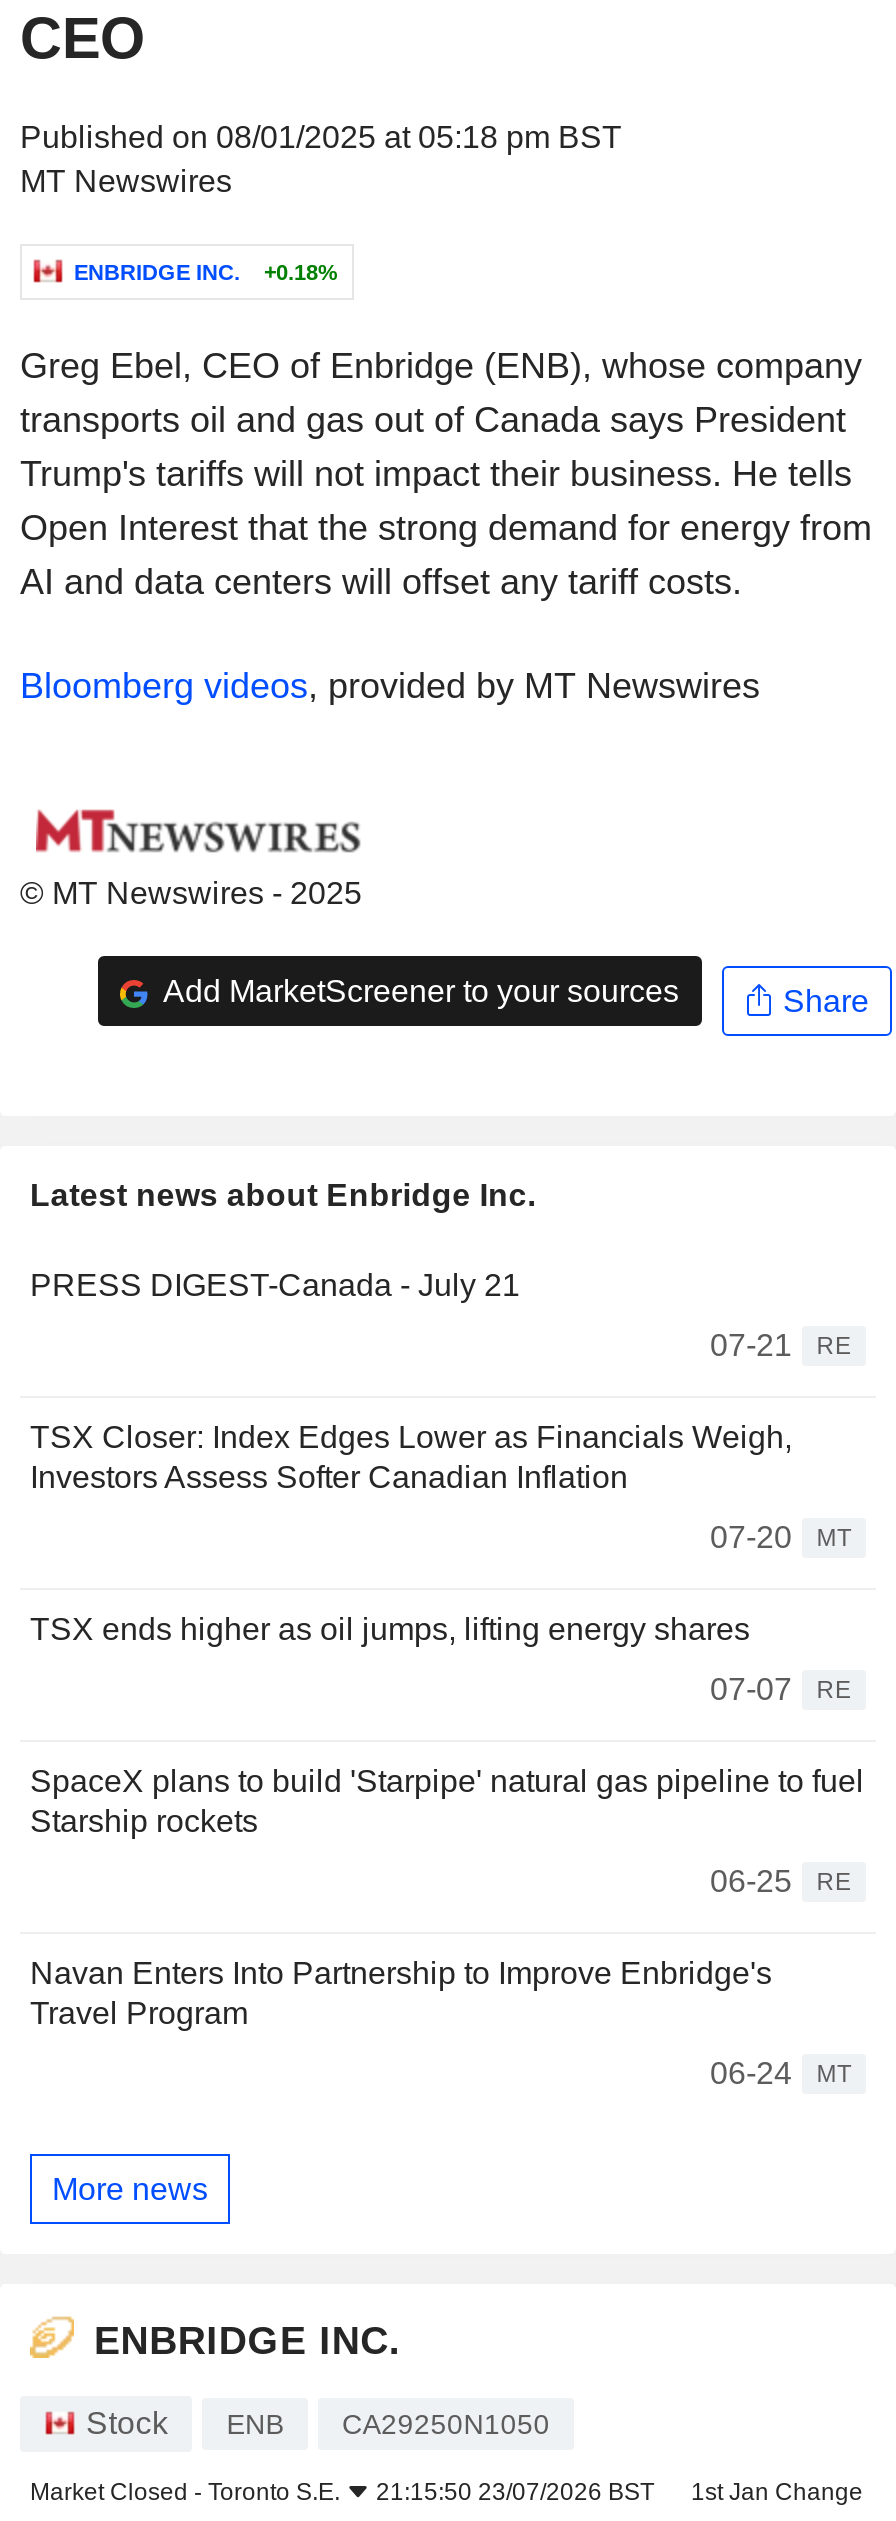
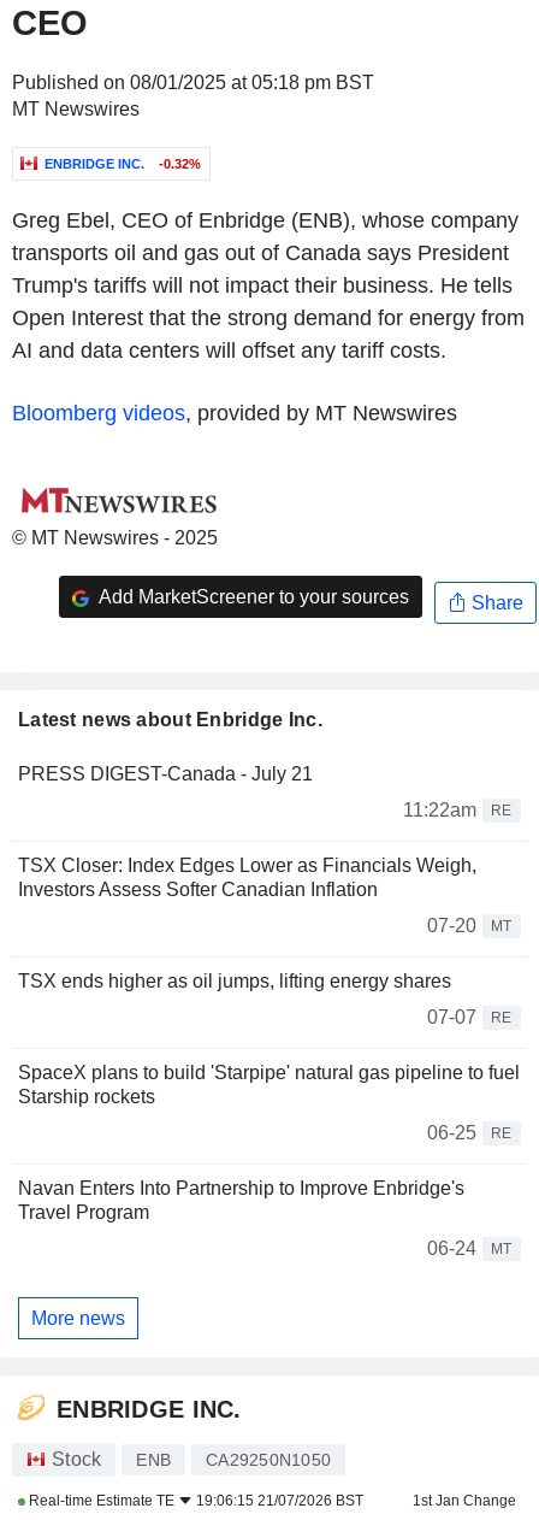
- ENBRIDGE INC. +0.18%
+ ENBRIDGE INC. -0.32%

- 07-21 RE
+ 11:22am RE

- Market Closed - Toronto S.E.
- 21:15:50 23/07/2026 BST
+ Real-time Estimate TE
+ 19:06:15 21/07/2026 BST
